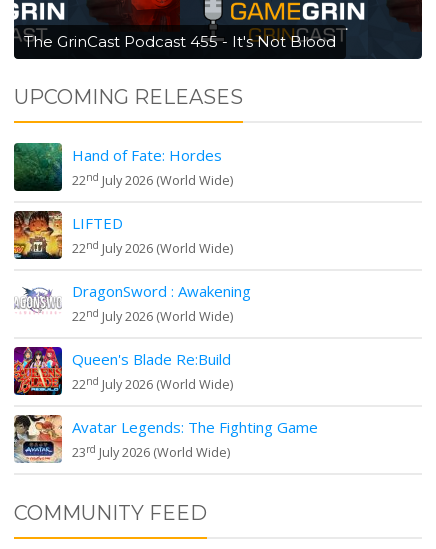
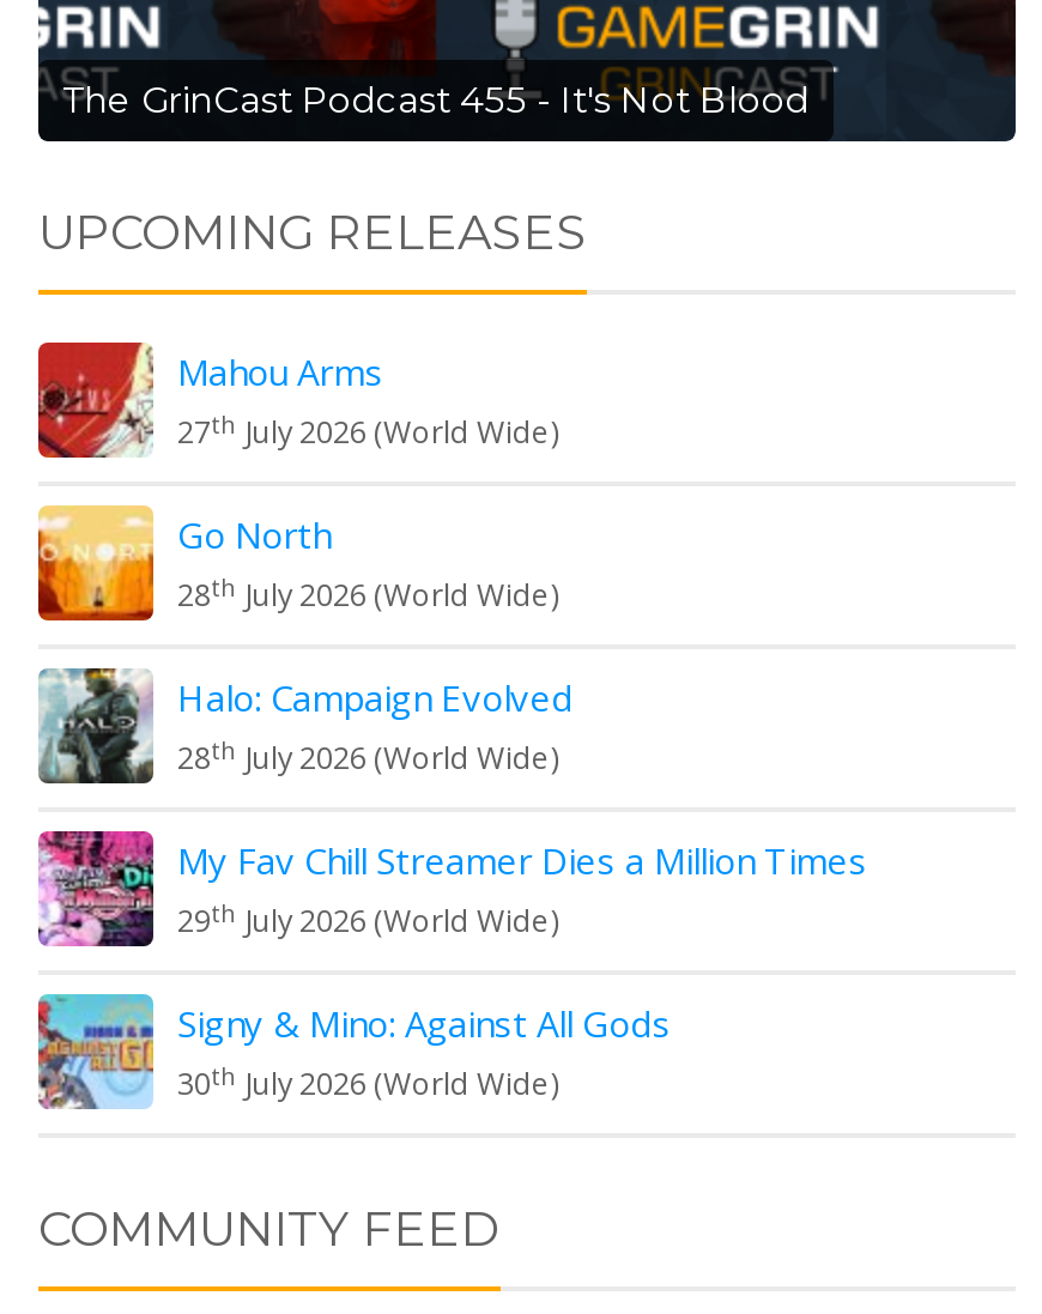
- [image]
- Hand of Fate: Hordes
- 22nd July 2026 (World Wide)
+ [image]
+ Mahou Arms
+ 27th July 2026 (World Wide)

- [image]
- LIFTED
- 22nd July 2026 (World Wide)
+ [image]
+ Go North
+ 28th July 2026 (World Wide)

- [image]
- DragonSword : Awakening
- 22nd July 2026 (World Wide)
+ [image]
+ Halo: Campaign Evolved
+ 28th July 2026 (World Wide)

- [image]
- Queen's Blade Re:Build
- 22nd July 2026 (World Wide)
+ [image]
+ My Fav Chill Streamer Dies a Million Times
+ 29th July 2026 (World Wide)

- [image]
- Avatar Legends: The Fighting Game
- 23rd July 2026 (World Wide)
+ [image]
+ Signy & Mino: Against All Gods
+ 30th July 2026 (World Wide)
